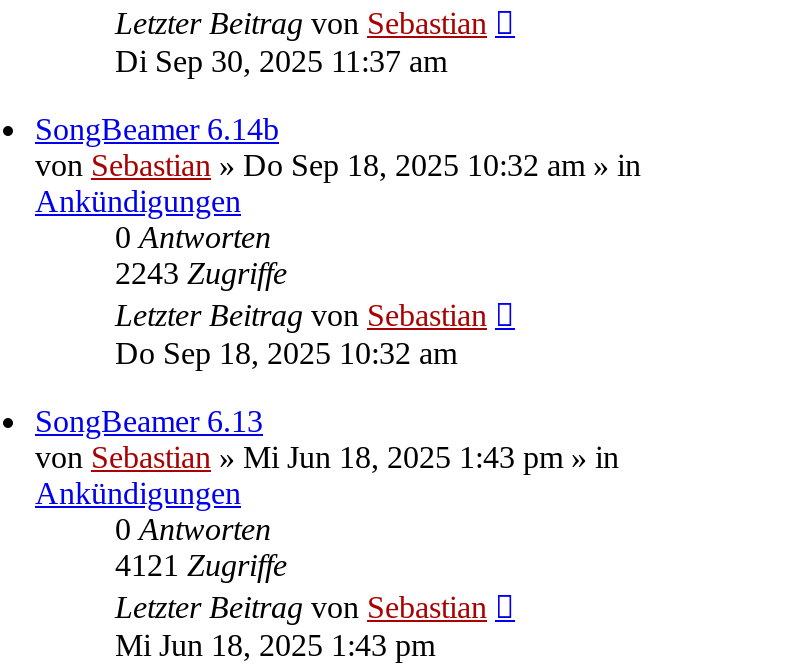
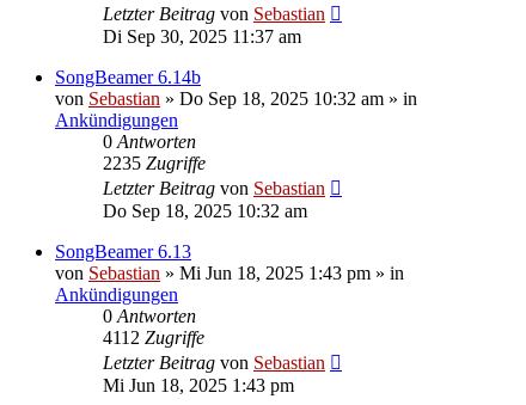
- 2243 Zugriffe
+ 2235 Zugriffe

- 4121 Zugriffe
+ 4112 Zugriffe
